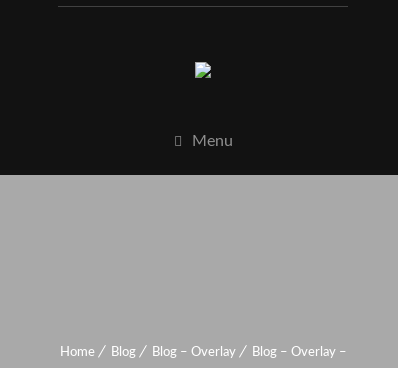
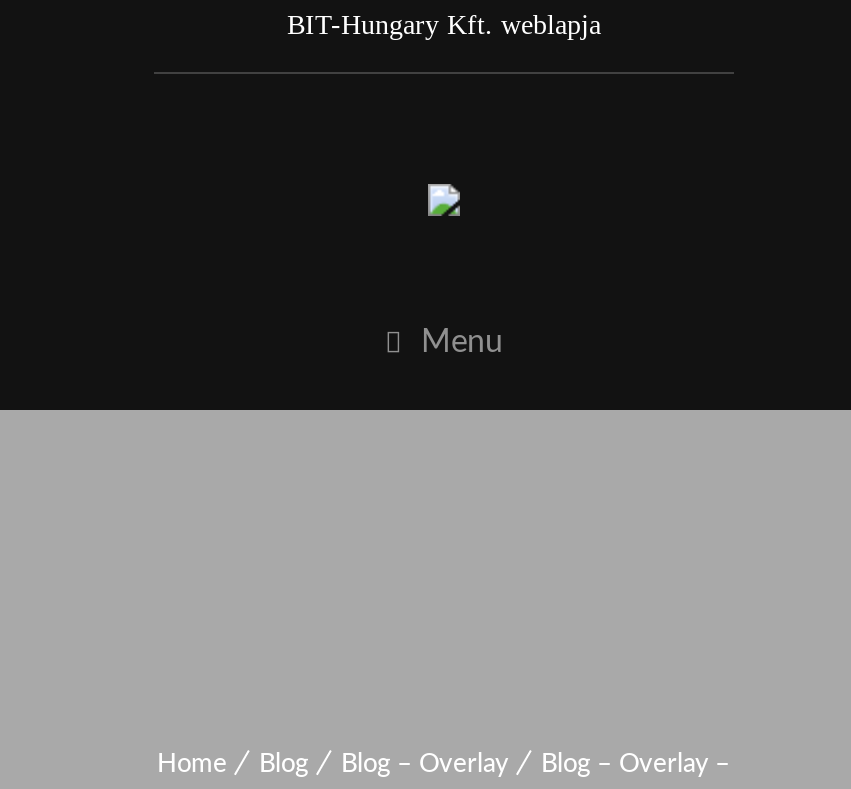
+ BIT-Hungary Kft. weblapja
